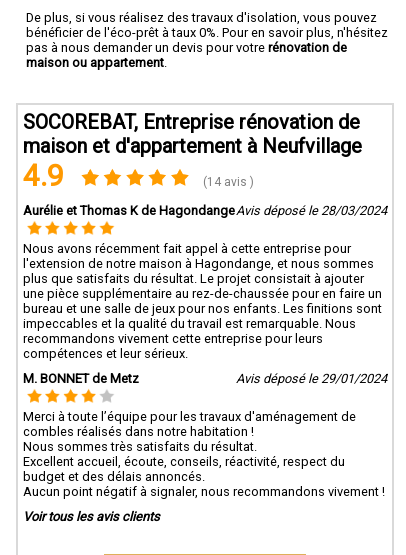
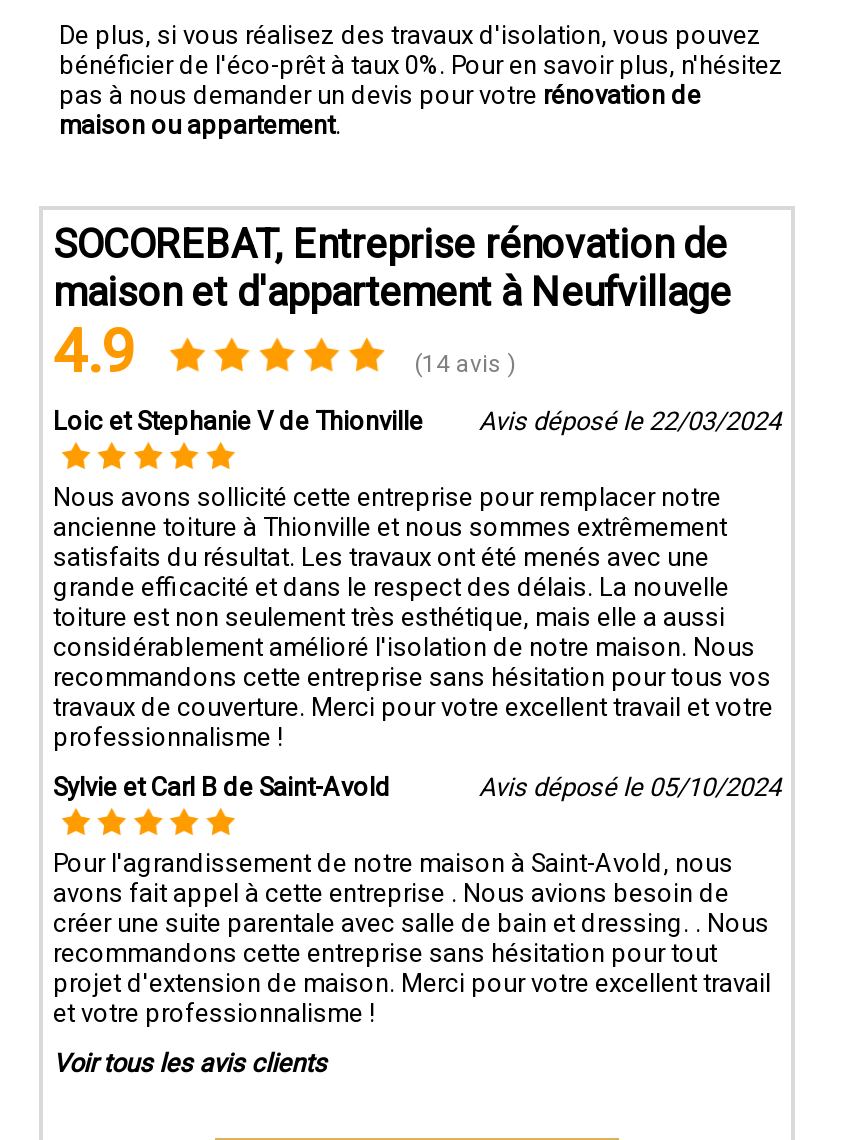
- Aurélie et Thomas K de HagondangeAvis déposé le 28/03/2024
+ Loic et Stephanie V de Thionville
+ Avis déposé le 22/03/2024

- Nous avons récemment fait appel à cette entreprise pour
- l'extension de notre maison à Hagondange, et nous sommes
- plus que satisfaits du résultat. Le projet consistait à ajouter
- une pièce supplémentaire au rez-de-chaussée pour en faire un
- bureau et une salle de jeux pour nos enfants. Les finitions sont
- impeccables et la qualité du travail est remarquable. Nous
- recommandons vivement cette entreprise pour leurs
- compétences et leur sérieux.
+ Nous avons sollicité cette entreprise pour remplacer notre
+ ancienne toiture à Thionville et nous sommes extrêmement
+ satisfaits du résultat. Les travaux ont été menés avec une
+ grande efficacité et dans le respect des délais. La nouvelle
+ toiture est non seulement très esthétique, mais elle a aussi
+ considérablement amélioré l'isolation de notre maison. Nous
+ recommandons cette entreprise sans hésitation pour tous vos
+ travaux de couverture. Merci pour votre excellent travail et votre
+ professionnalisme !

- M. BONNET de Metz
- Avis déposé le 29/01/2024
+ Sylvie et Carl B de Saint-Avold
+ Avis déposé le 05/10/2024

- Merci à toute l’équipe pour les travaux d'aménagement de
- combles réalisés dans notre habitation !
- Nous sommes très satisfaits du résultat.
- Excellent accueil, écoute, conseils, réactivité, respect du
- budget et des délais annoncés.
- Aucun point négatif à signaler, nous recommandons vivement !
+ Pour l'agrandissement de notre maison à Saint-Avold, nous
+ avons fait appel à cette entreprise . Nous avions besoin de
+ créer une suite parentale avec salle de bain et dressing. . Nous
+ recommandons cette entreprise sans hésitation pour tout
+ projet d'extension de maison. Merci pour votre excellent travail
+ et votre professionnalisme !
